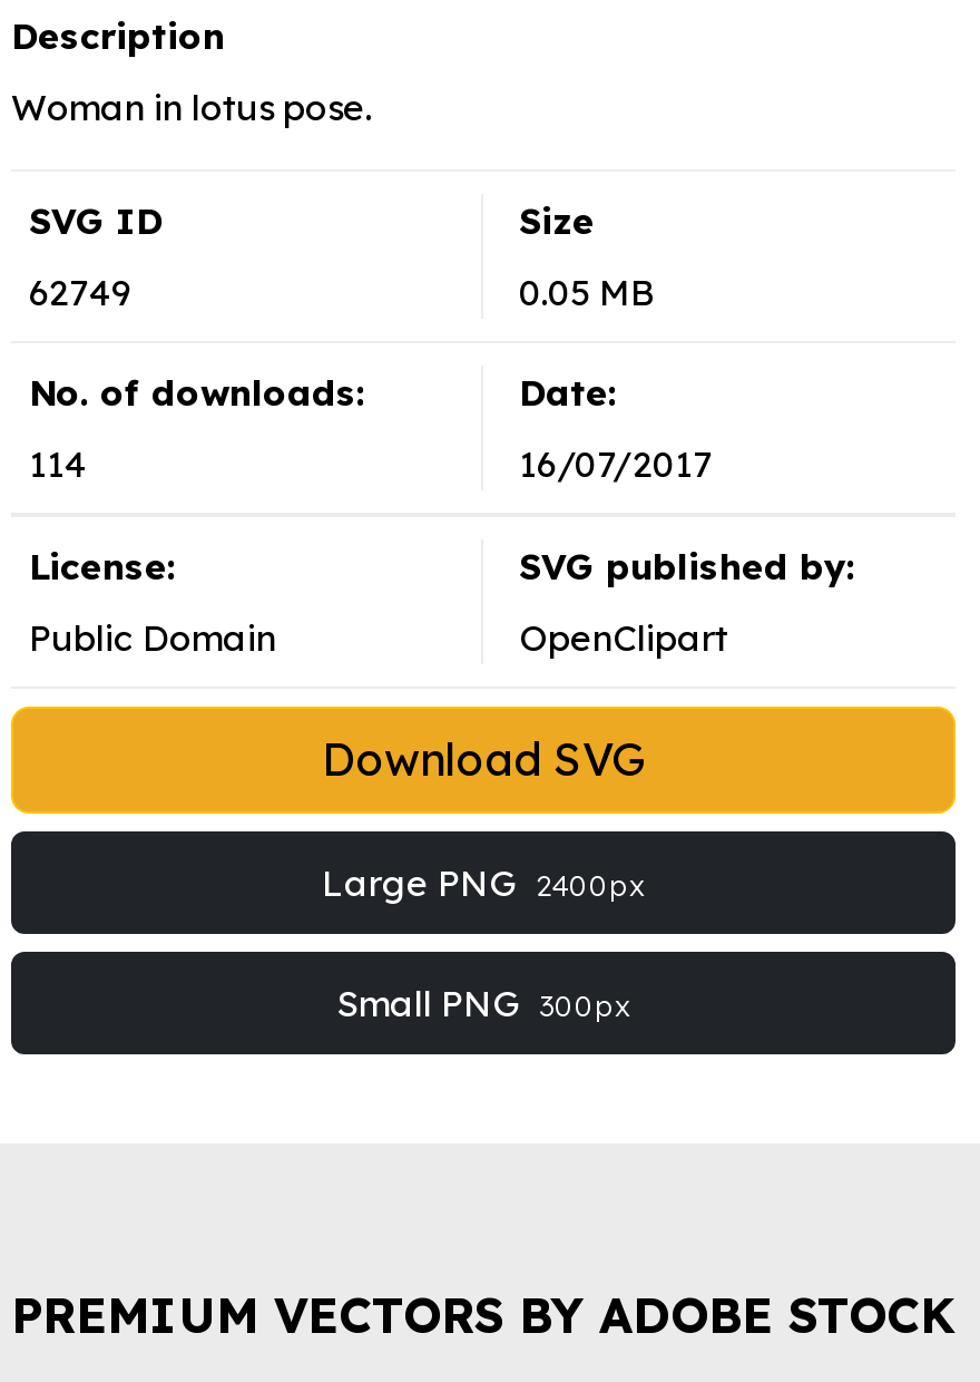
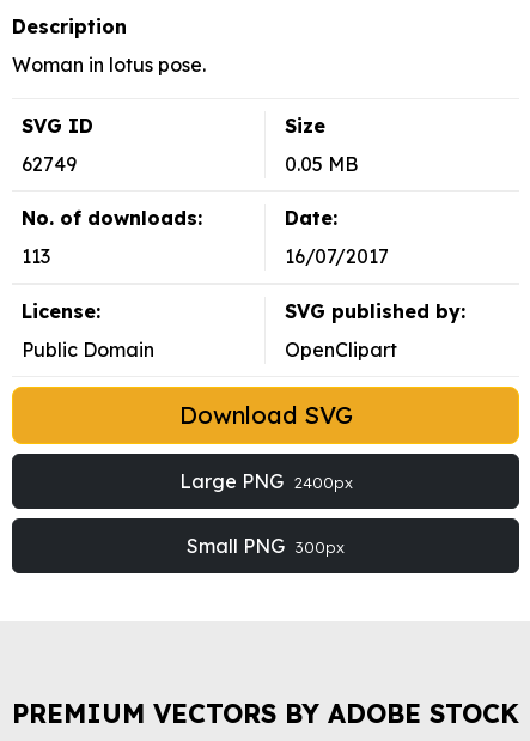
- 114
+ 113
